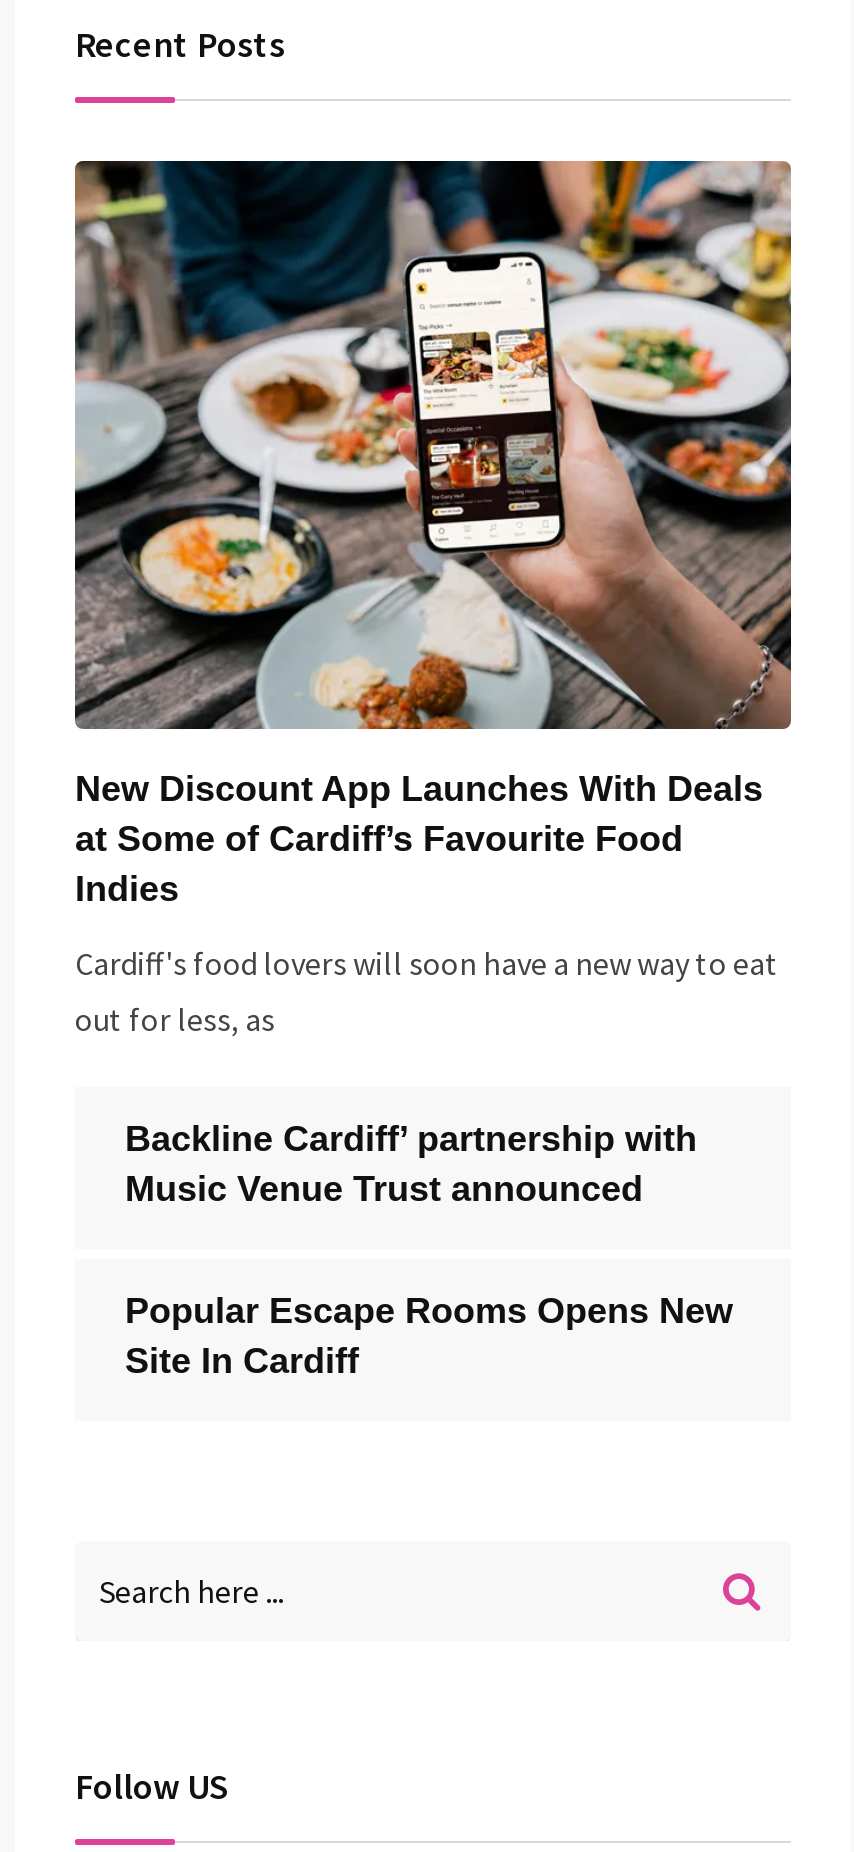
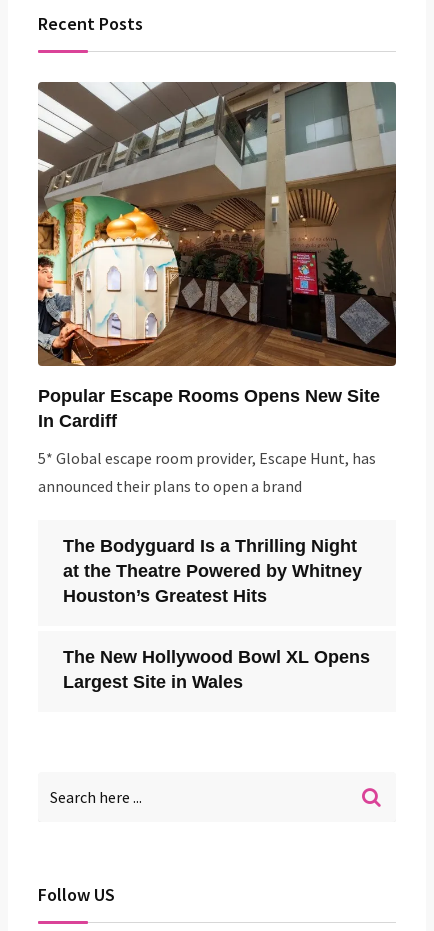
- [image]
- New Discount App Launches With Deals
- at Some of Cardiff’s Favourite Food
- Indies
+ [image]
+ Popular Escape Rooms Opens New Site
+ In Cardiff

- Cardiff's food lovers will soon have a new way to eat
- out for less, as
+ 5* Global escape room provider, Escape Hunt, has
+ announced their plans to open a brand

- Backline Cardiff’ partnership with
- Music Venue Trust announced
+ The Bodyguard Is a Thrilling Night
+ at the Theatre Powered by Whitney
+ Houston’s Greatest Hits

- Popular Escape Rooms Opens New
- Site In Cardiff
+ The New Hollywood Bowl XL Opens
+ Largest Site in Wales
